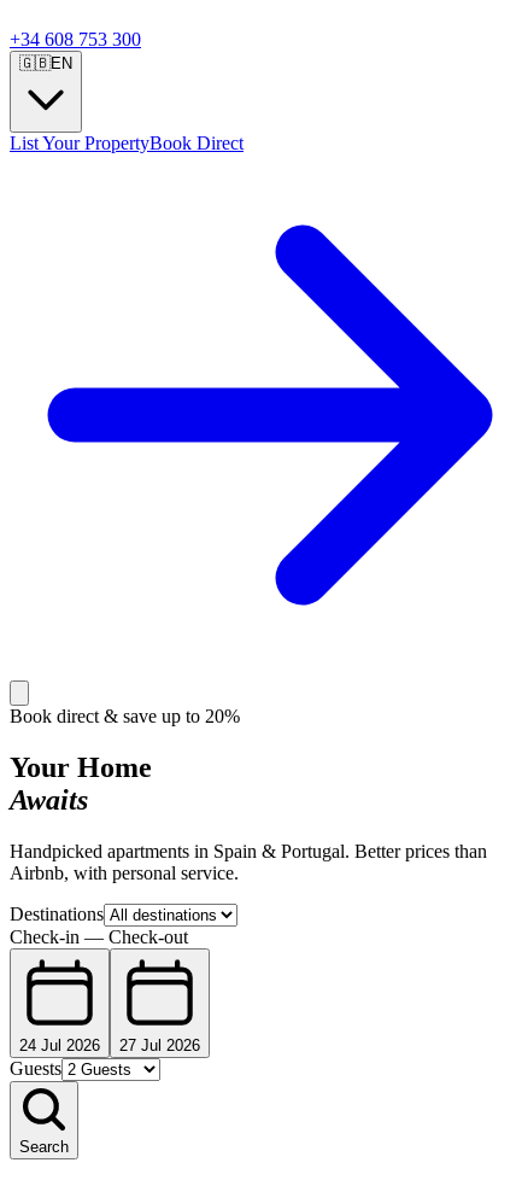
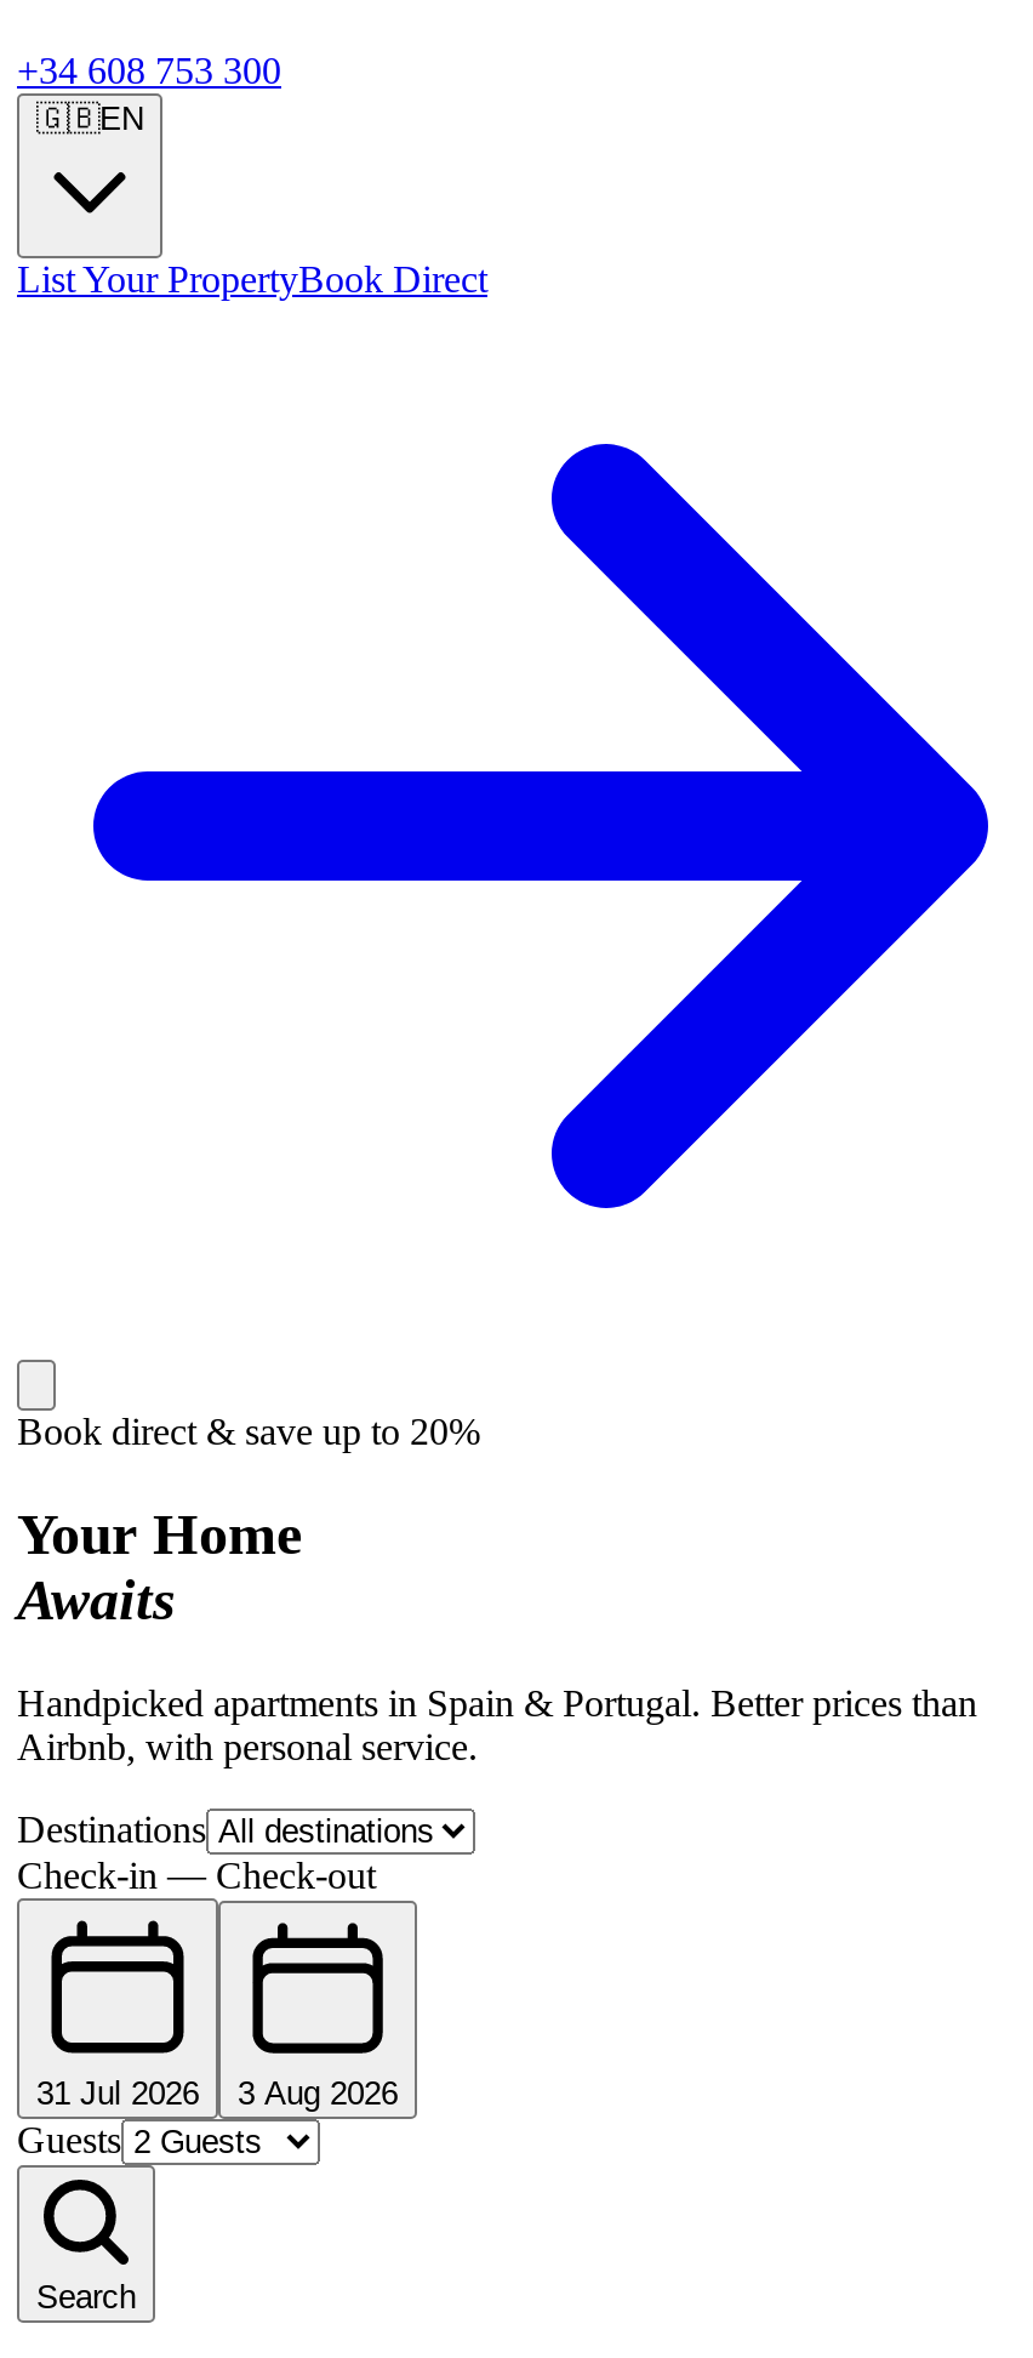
- 24 Jul 2026
- 27 Jul 2026
+ 31 Jul 2026
+ 3 Aug 2026
